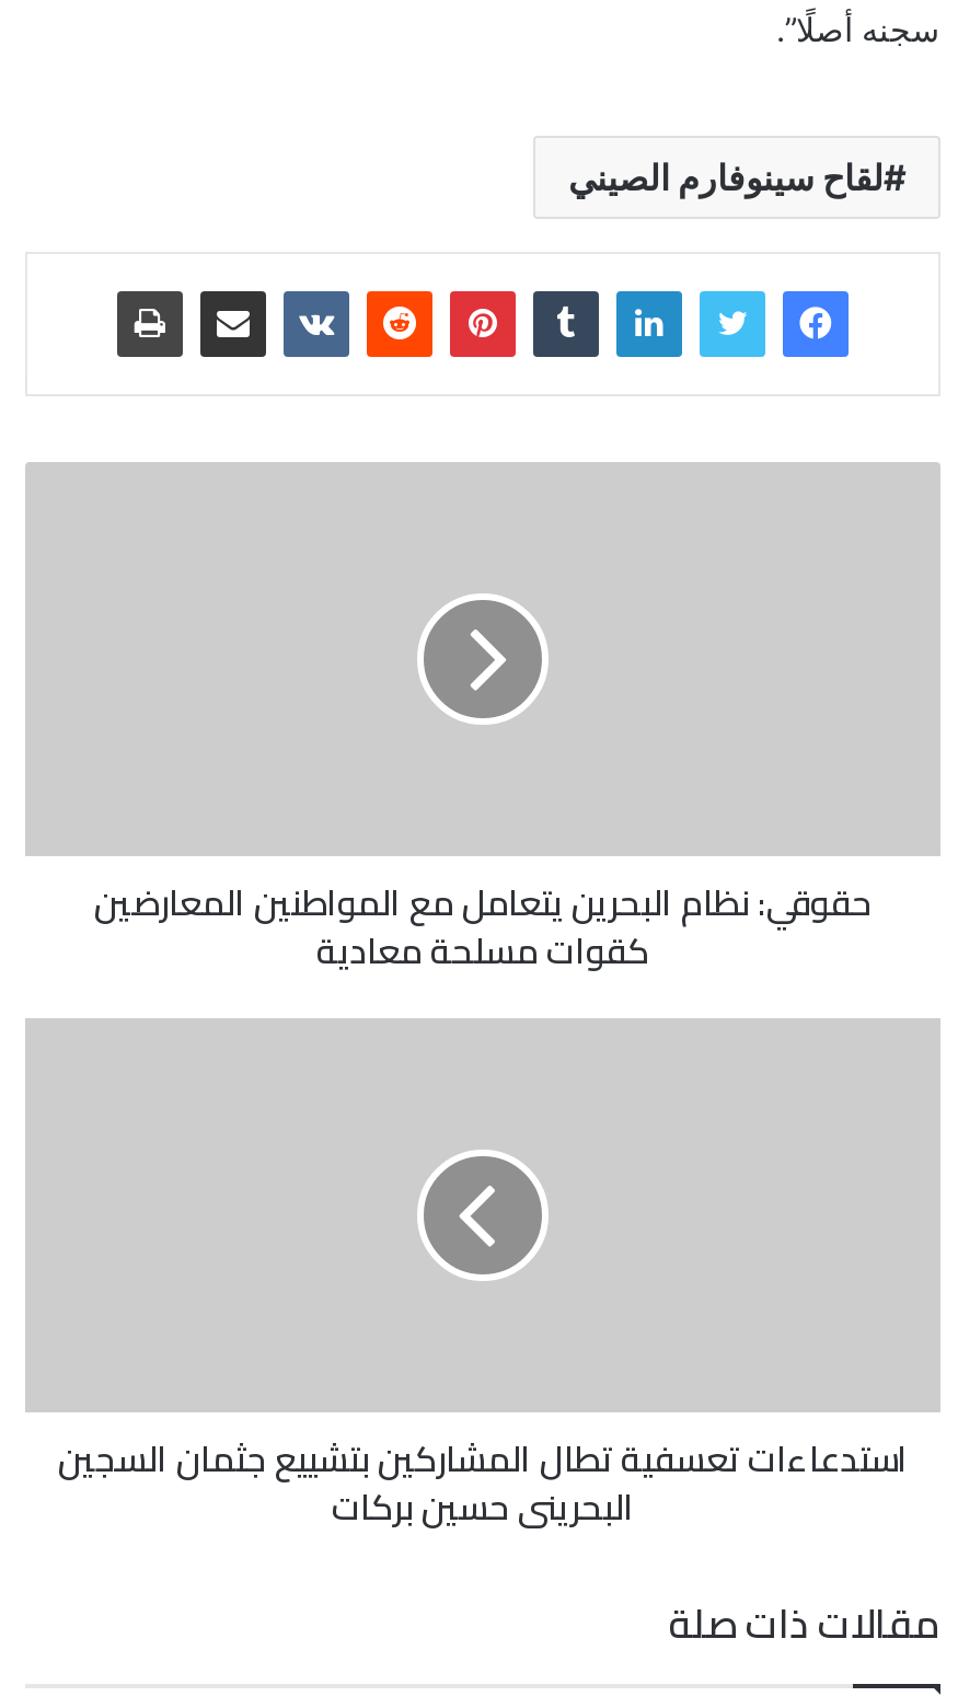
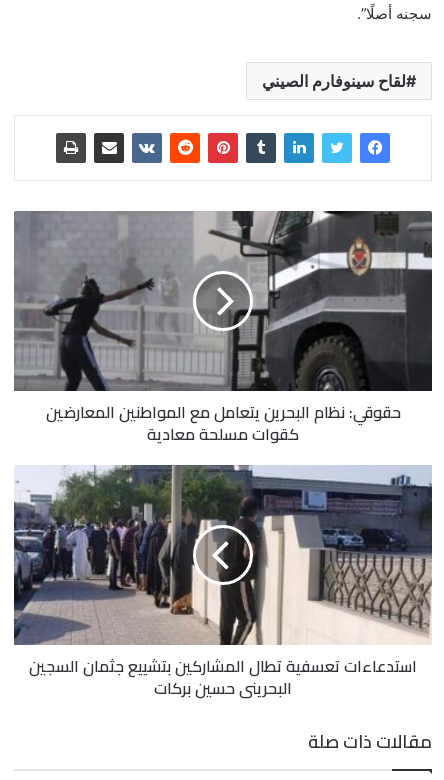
+ [image]

+ [image]
